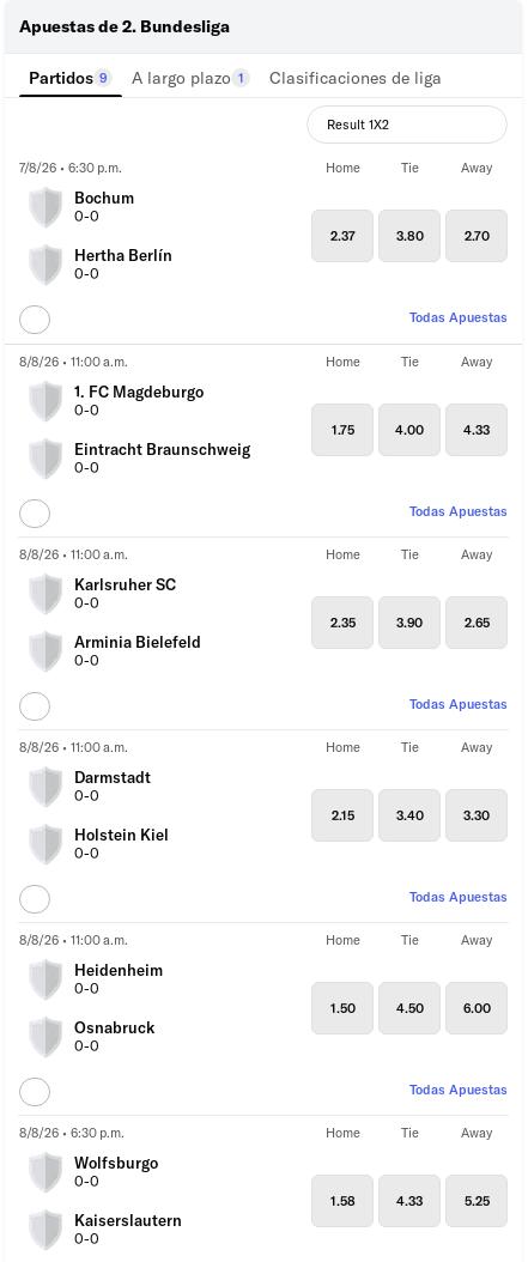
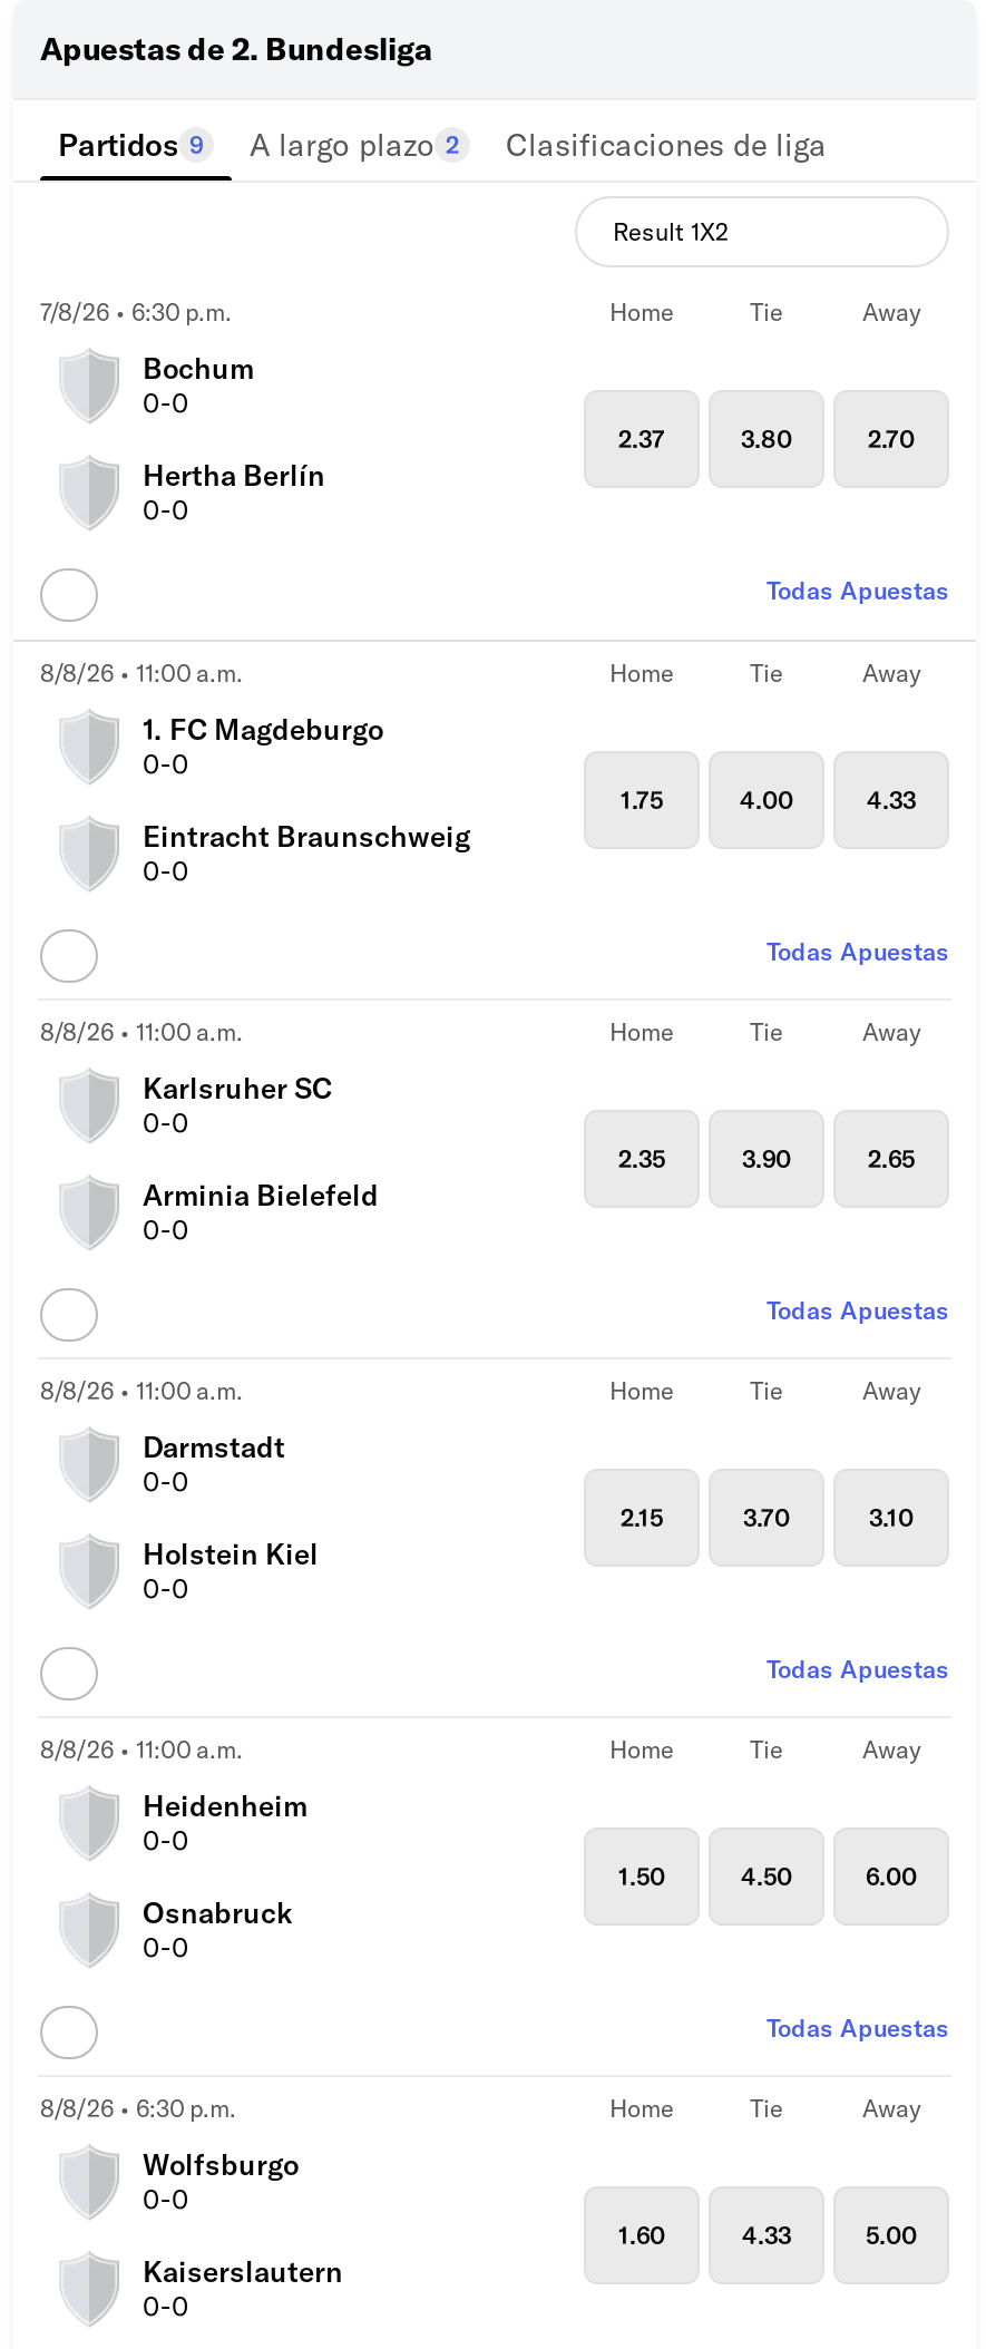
- Partidos 9 A largo plazo 1 Clasificaciones de liga
+ Partidos 9 A largo plazo 2 Clasificaciones de liga

- 3.40
+ 3.70

- 3.30
+ 3.10

- 1.58
+ 1.60

- 5.25
+ 5.00
